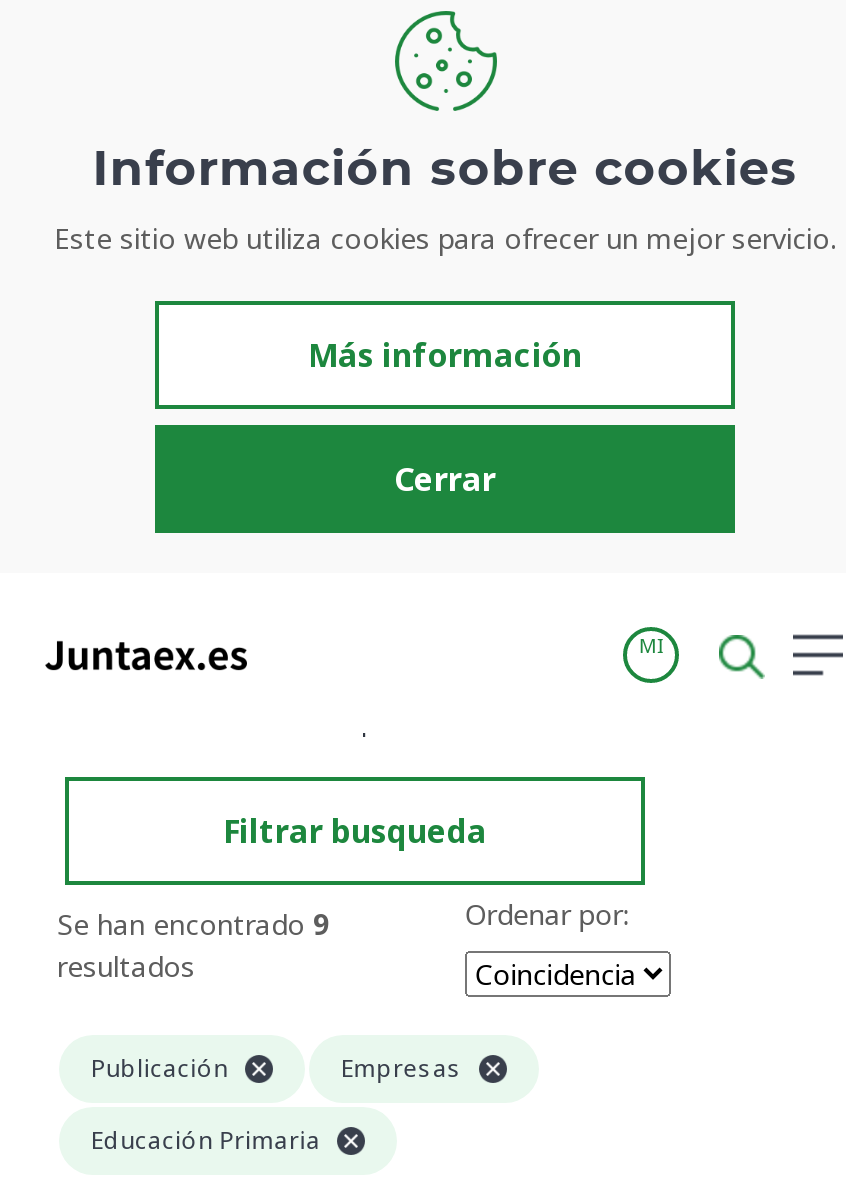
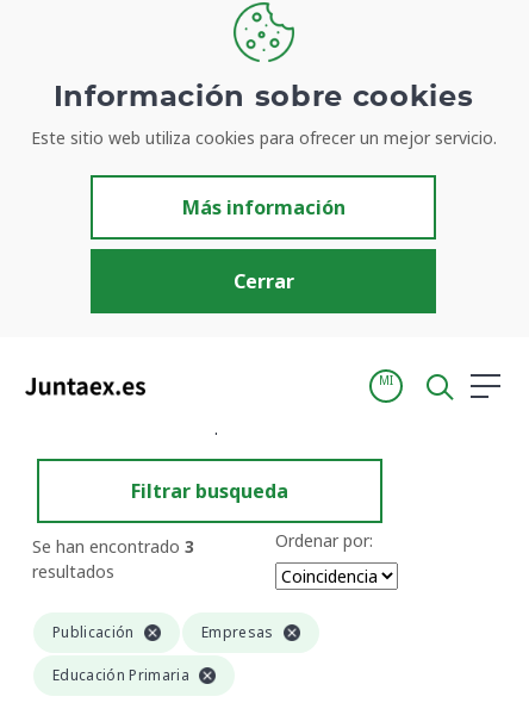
- Se han encontrado 9
+ Se han encontrado 3
